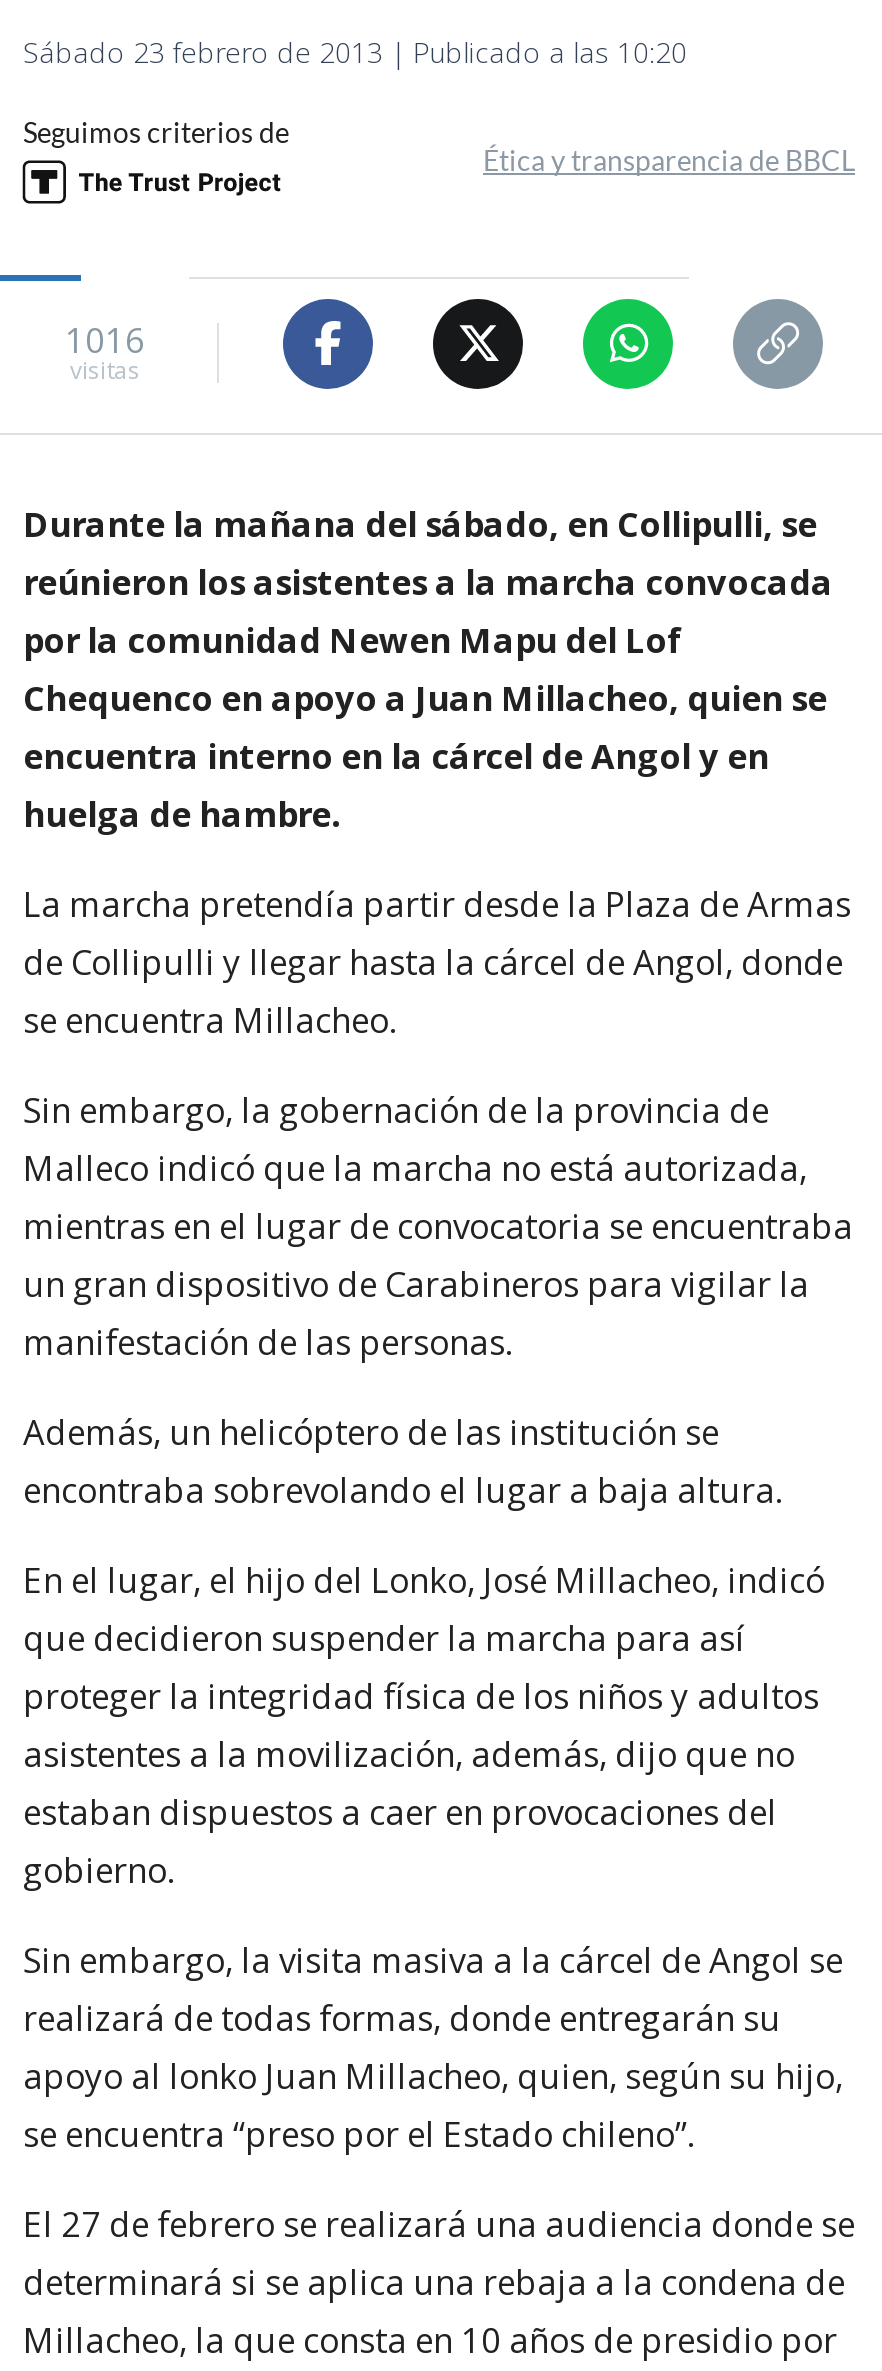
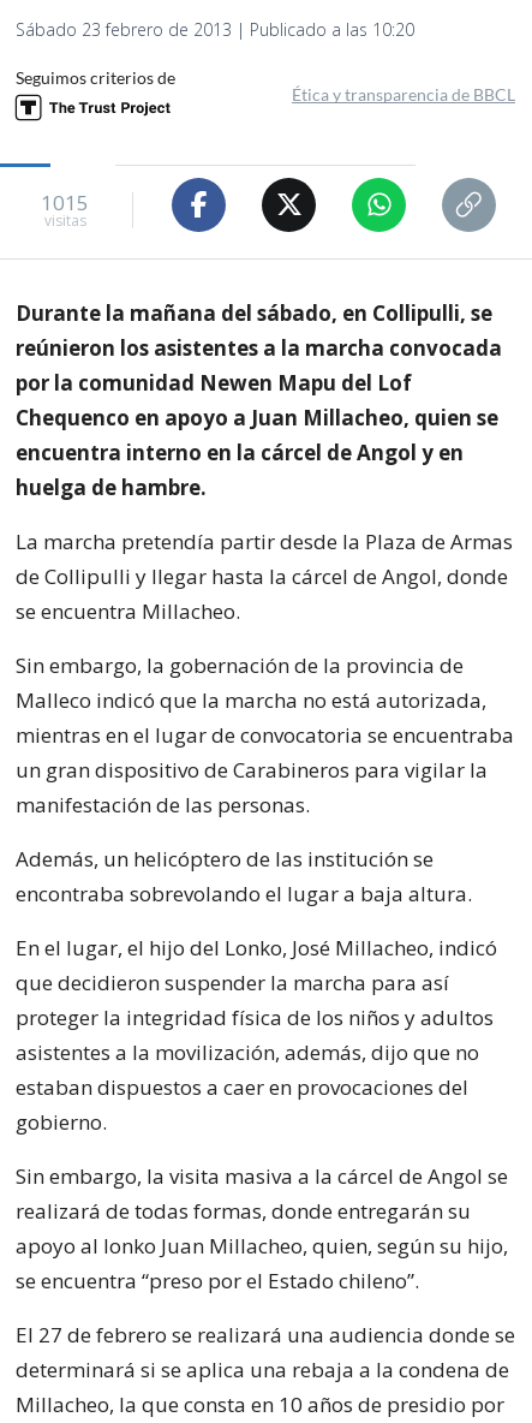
- 1016
+ 1015
